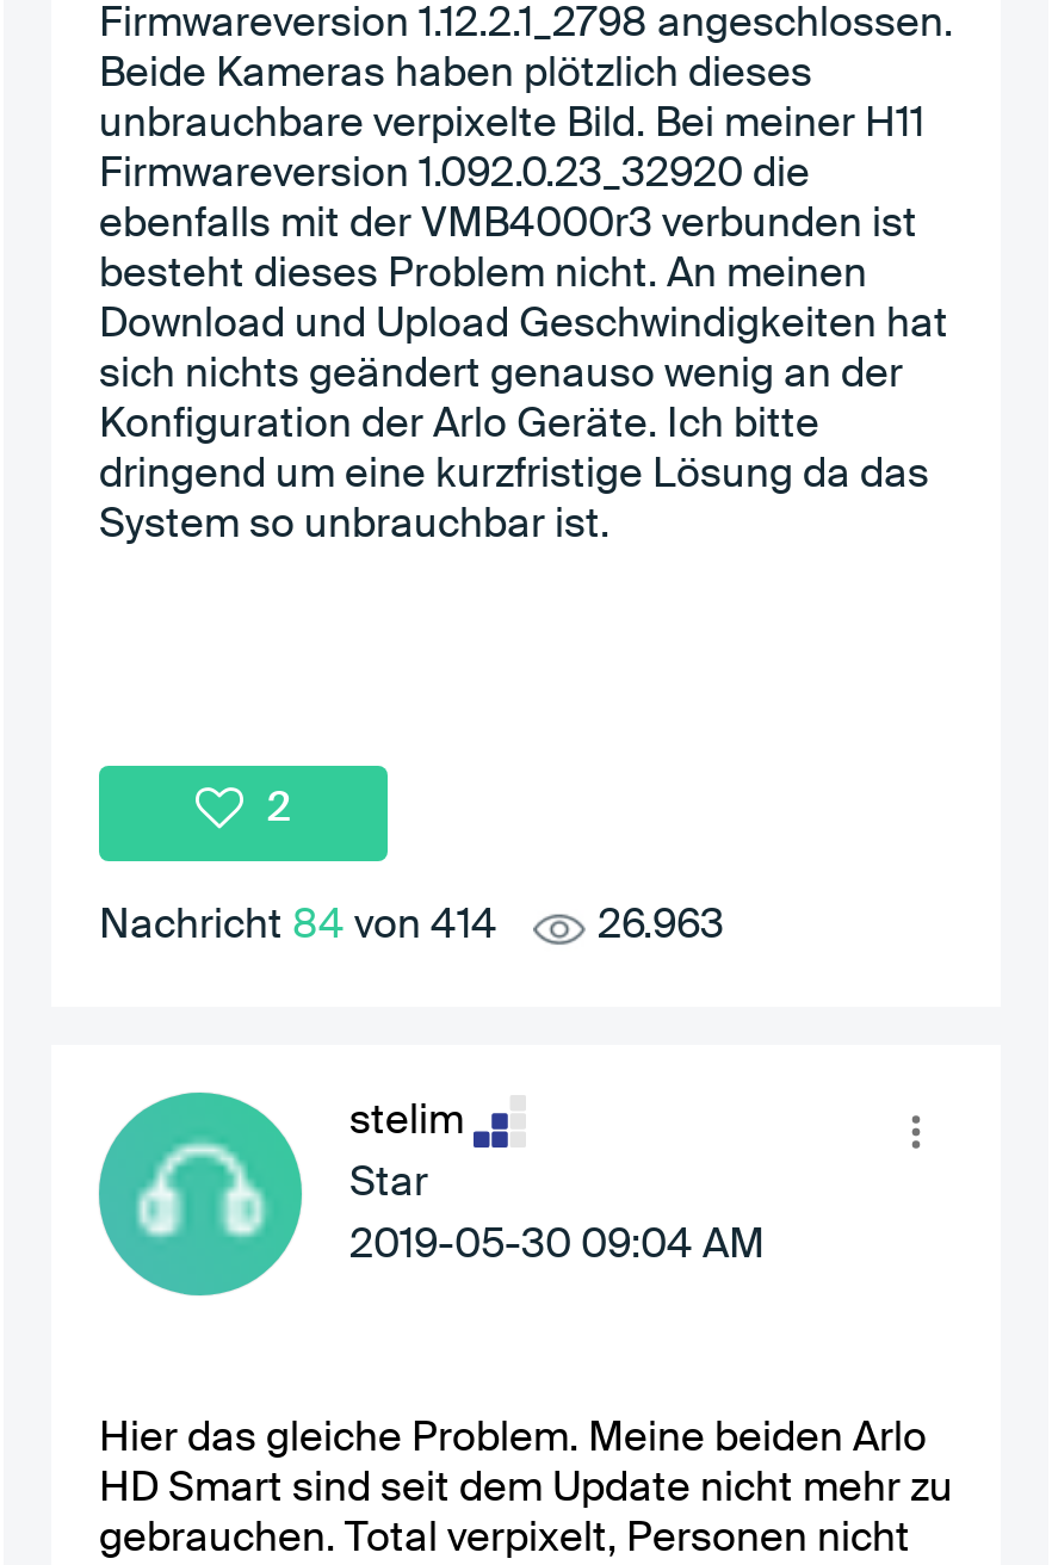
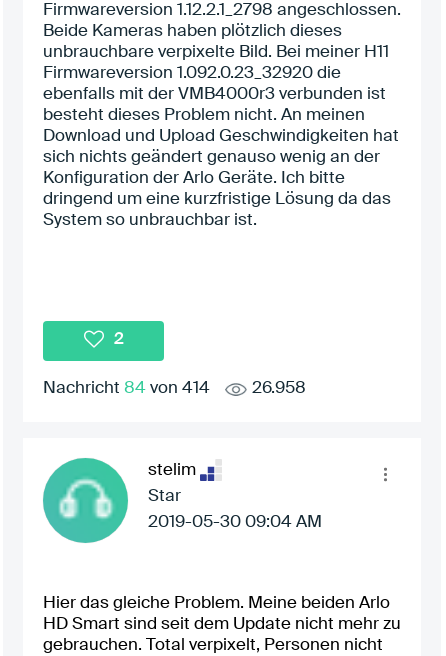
- 26.963
+ 26.958
